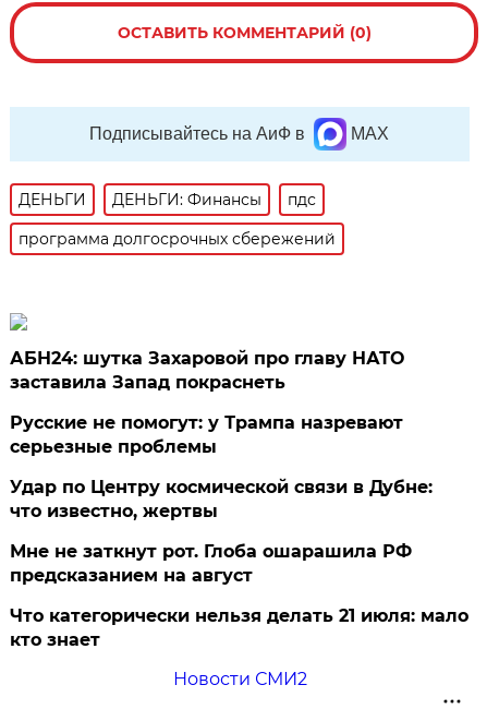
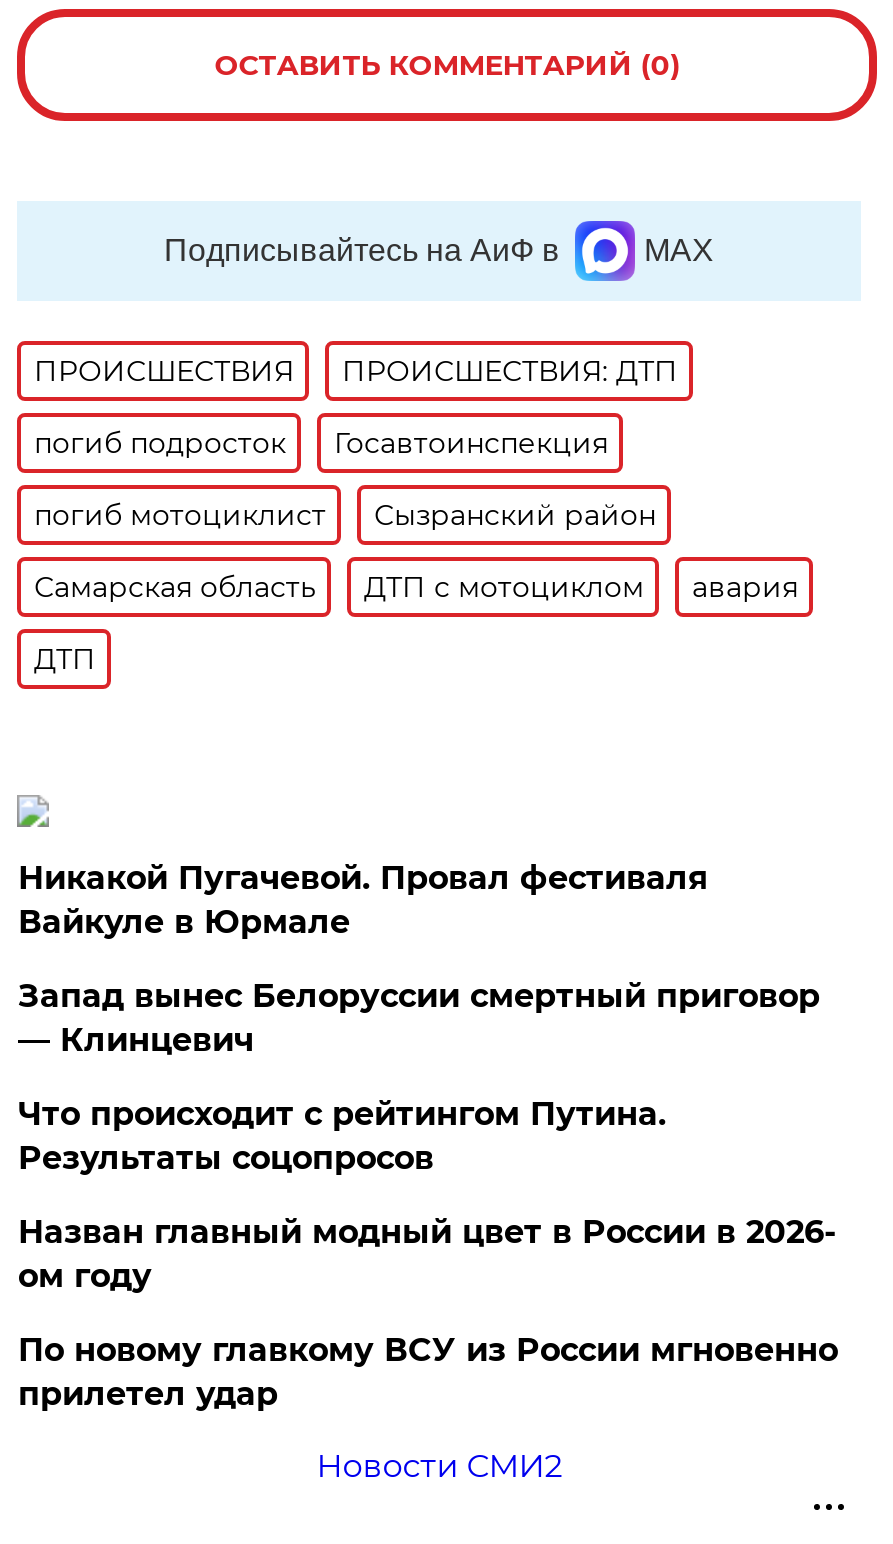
- ДЕНЬГИ
- ДЕНЬГИ: Финансы
- пдс
- программа долгосрочных сбережений
+ ПРОИСШЕСТВИЯ
+ ПРОИСШЕСТВИЯ: ДТП
+ погиб подросток
+ Госавтоинспекция
+ погиб мотоциклист
+ Сызранский район
+ Самарская область
+ ДТП с мотоциклом
+ авария
+ ДТП

- АБН24: шутка Захаровой про главу НАТО
- заставила Запад покраснеть
- Русские не помогут: у Трампа назревают
- серьезные проблемы
- Удар по Центру космической связи в Дубне:
- что известно, жертвы
- Мне не заткнут рот. Глоба ошарашила РФ
- предсказанием на август
- Что категорически нельзя делать 21 июля: мало
- кто знает
+ Никакой Пугачевой. Провал фестиваля
+ Вайкуле в Юрмале
+ Запад вынес Белоруссии смертный приговор
+ — Клинцевич
+ Что происходит с рейтингом Путина.
+ Результаты соцопросов
+ Назван главный модный цвет в России в 2026-
+ ом году
+ По новому главкому ВСУ из России мгновенно
+ прилетел удар
